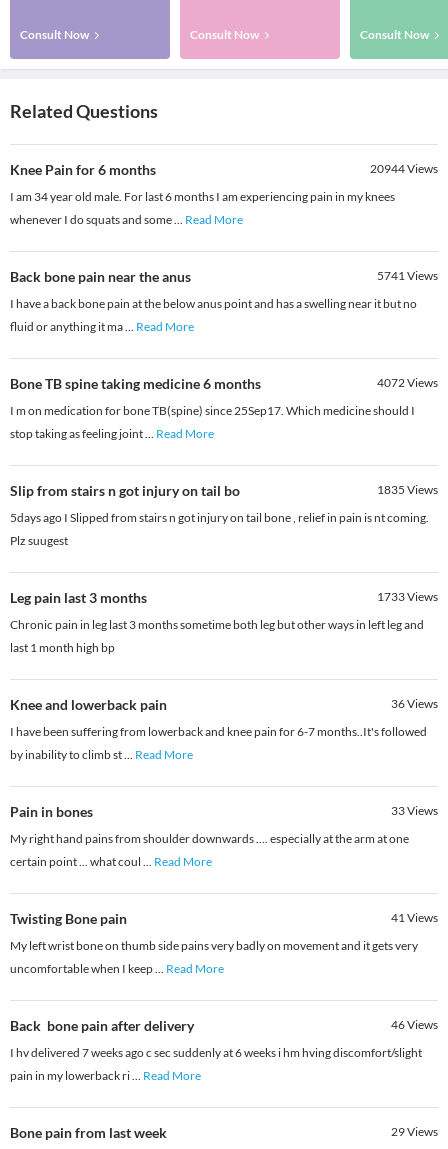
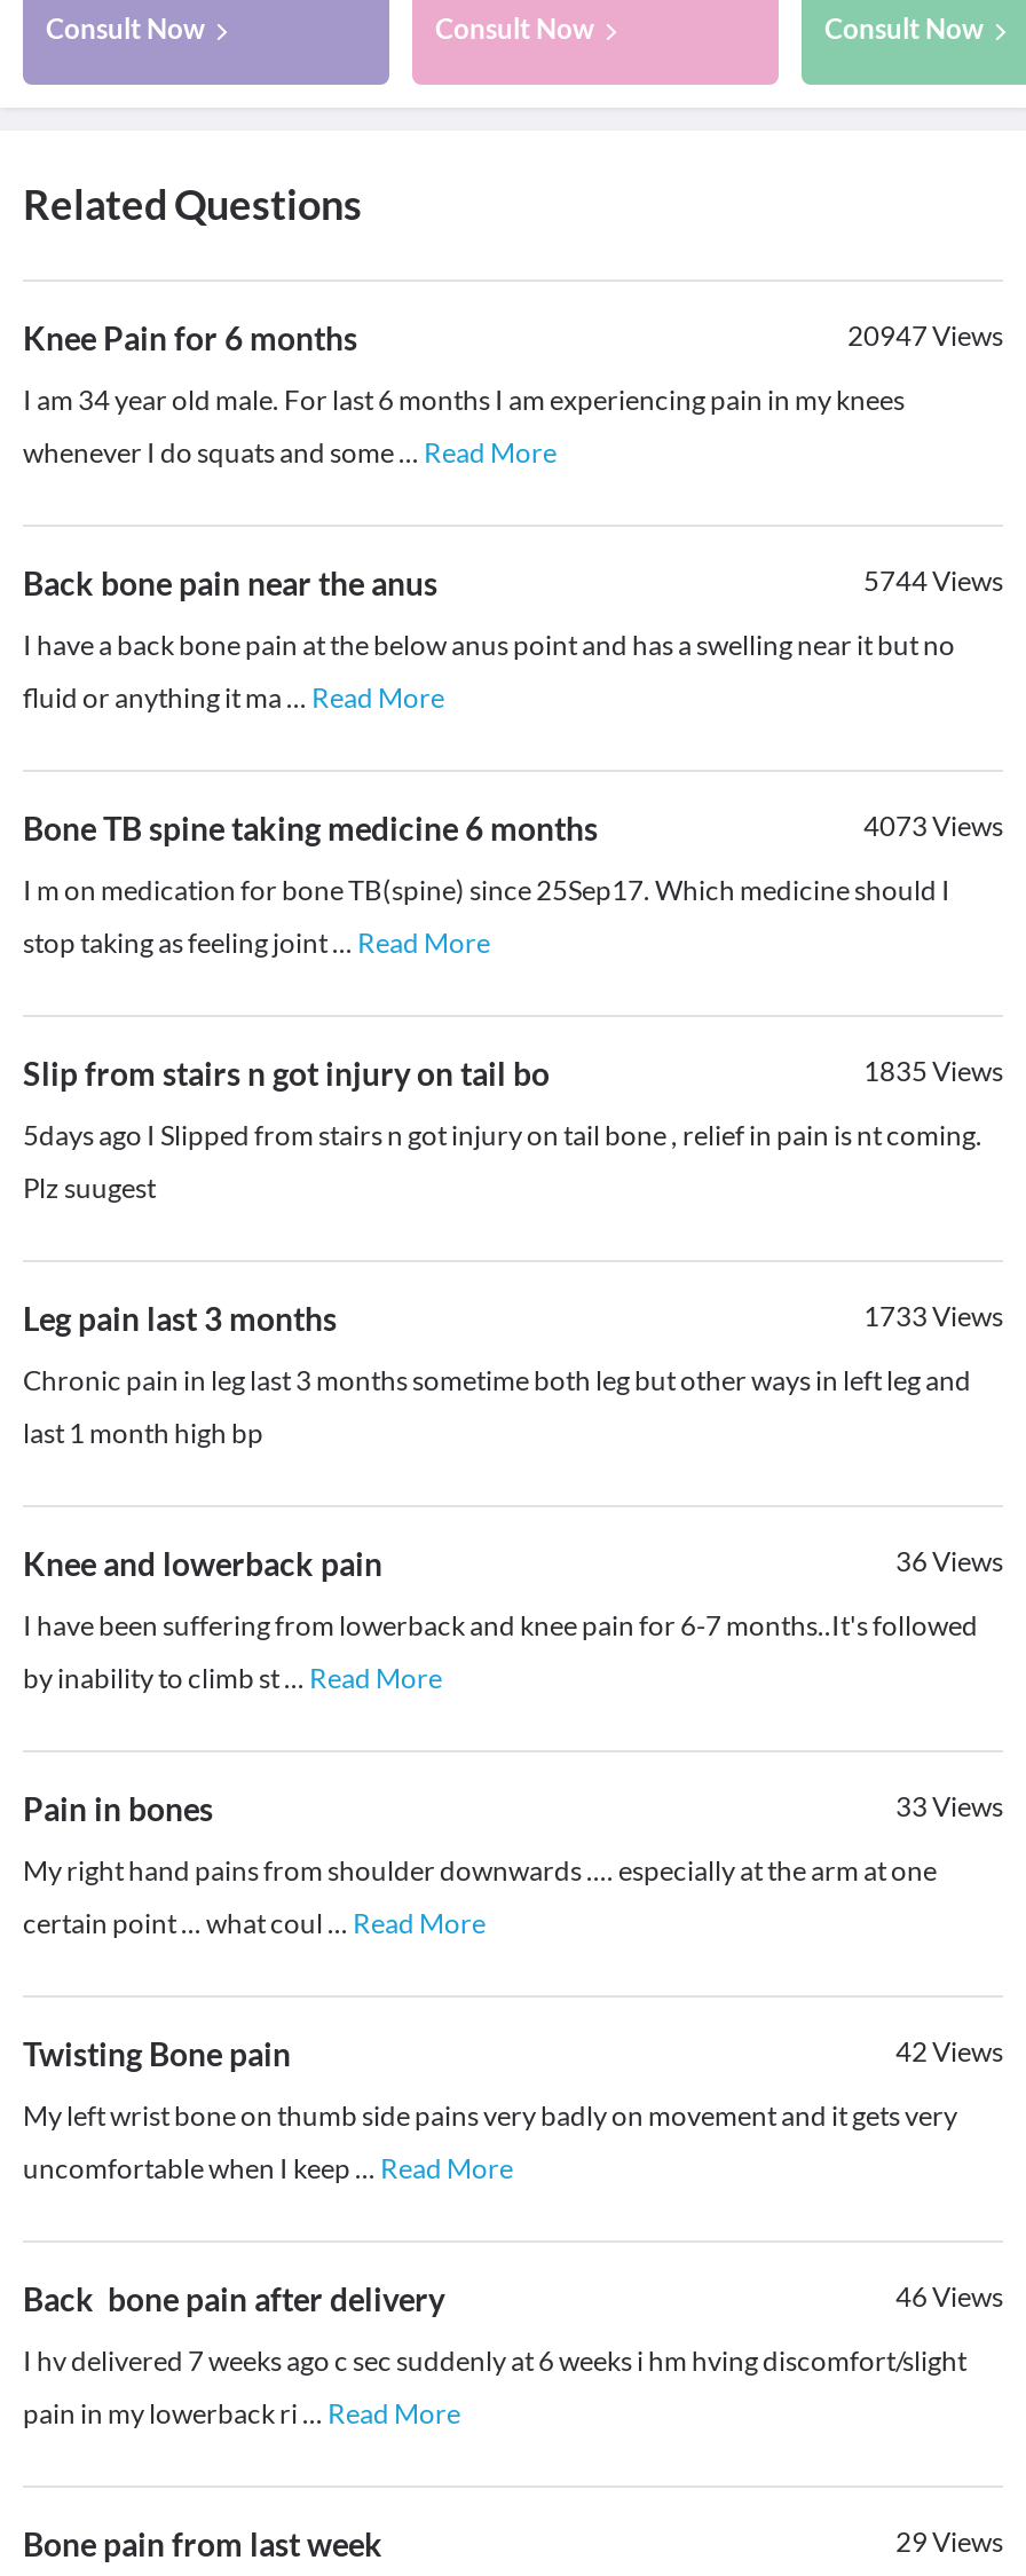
- 20944Views
+ 20947Views

- 5741Views
+ 5744Views

- 4072Views
+ 4073Views

- 41Views
+ 42Views
